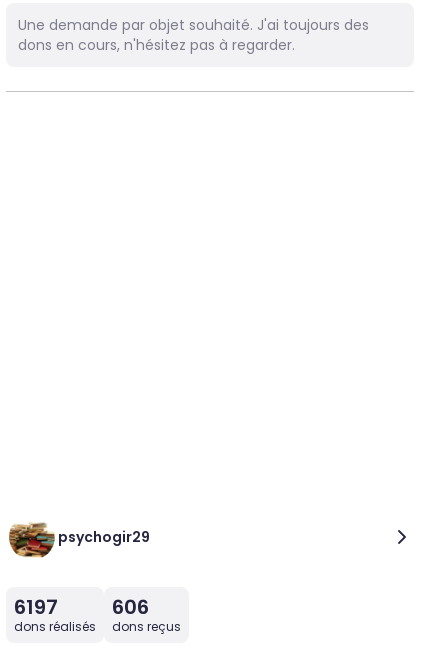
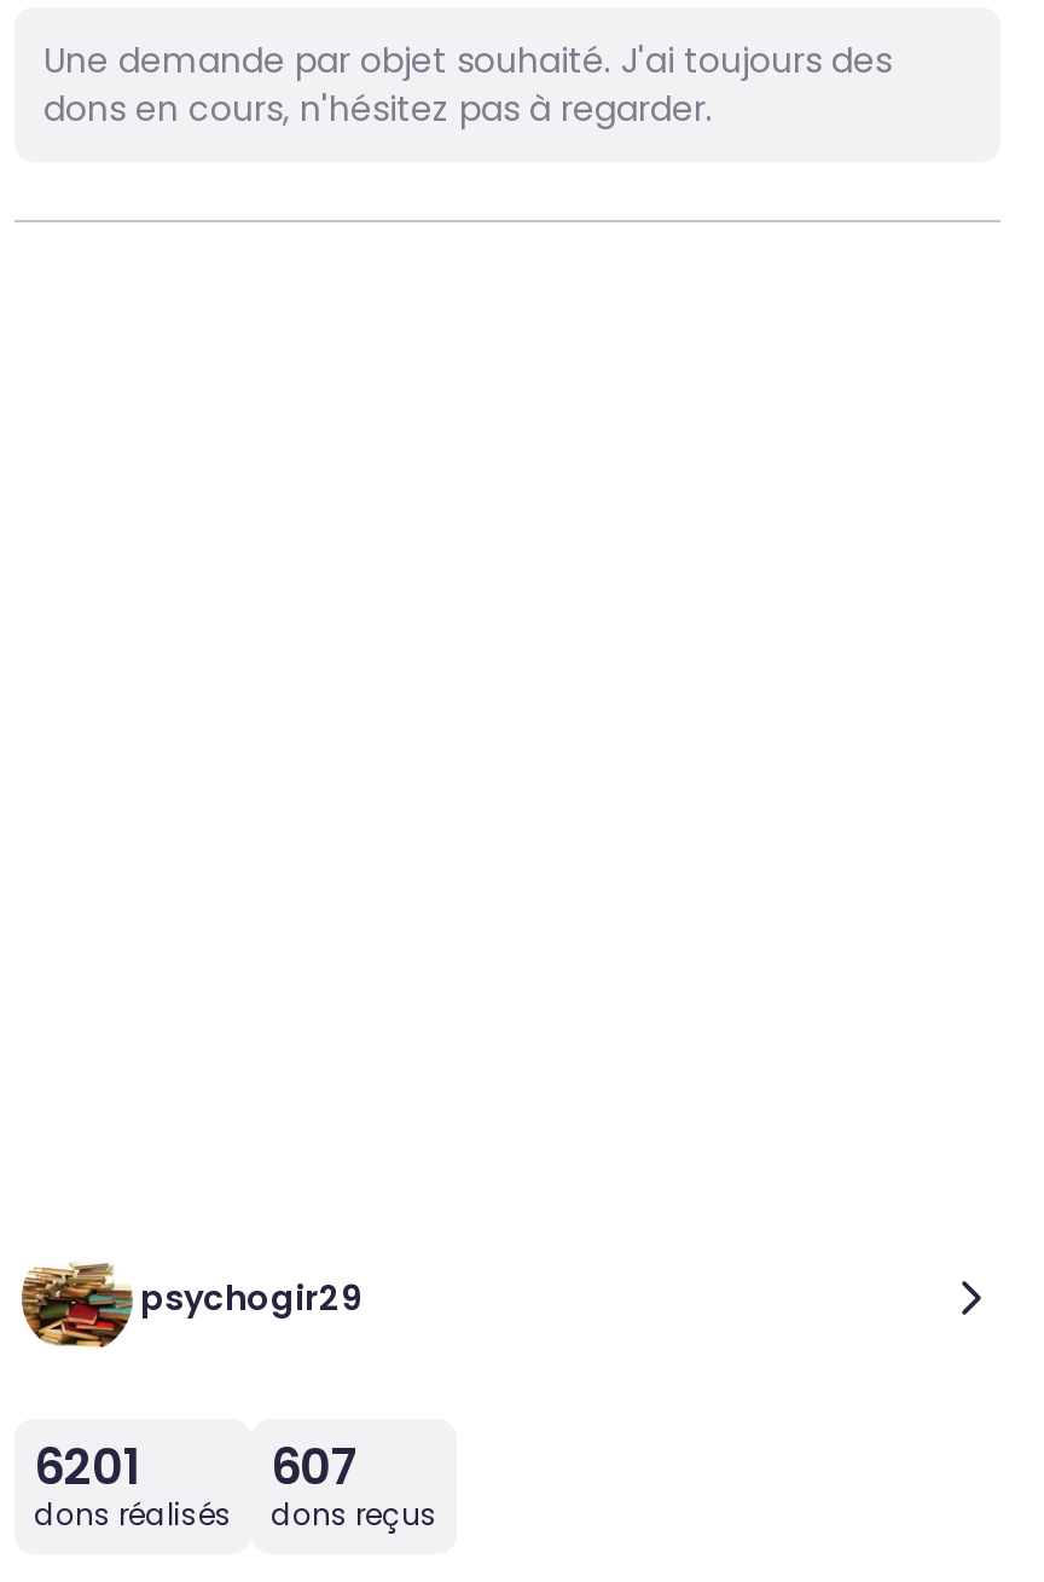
- 6197
+ 6201

- 606
+ 607
